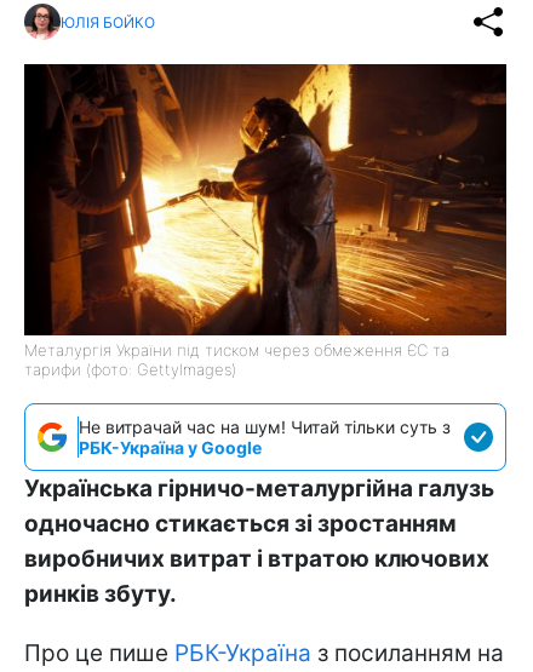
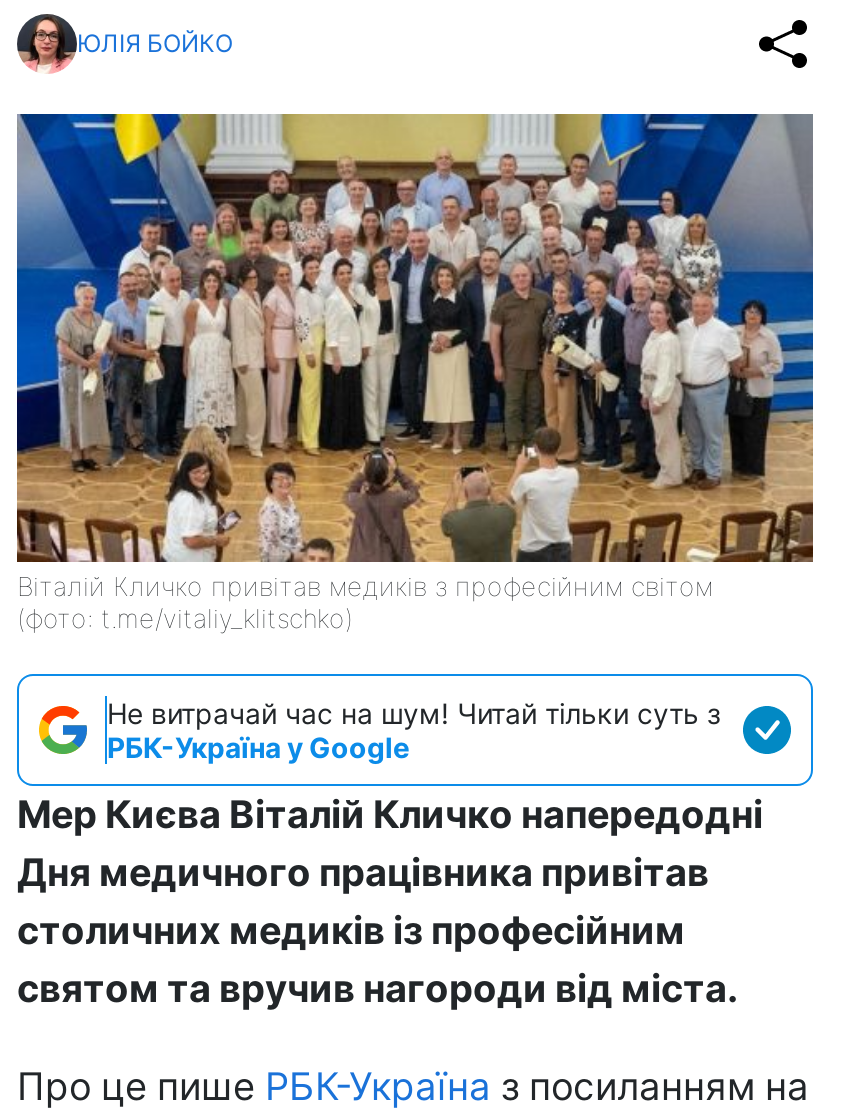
- [image]
- Металургія України під тиском через обмеження ЄС та
- тарифи (фото: GettyImages)
+ [image]
+ Віталій Кличко привітав медиків з професійним світом
+ (фото: t.me/vitaliy_klitschko)

- Українська гірничо-металургійна галузь
- одночасно стикається зі зростанням
- виробничих витрат і втратою ключових
- ринків збуту.
+ Мер Києва Віталій Кличко напередодні
+ Дня медичного працівника привітав
+ столичних медиків із професійним
+ святом та вручив нагороди від міста.
